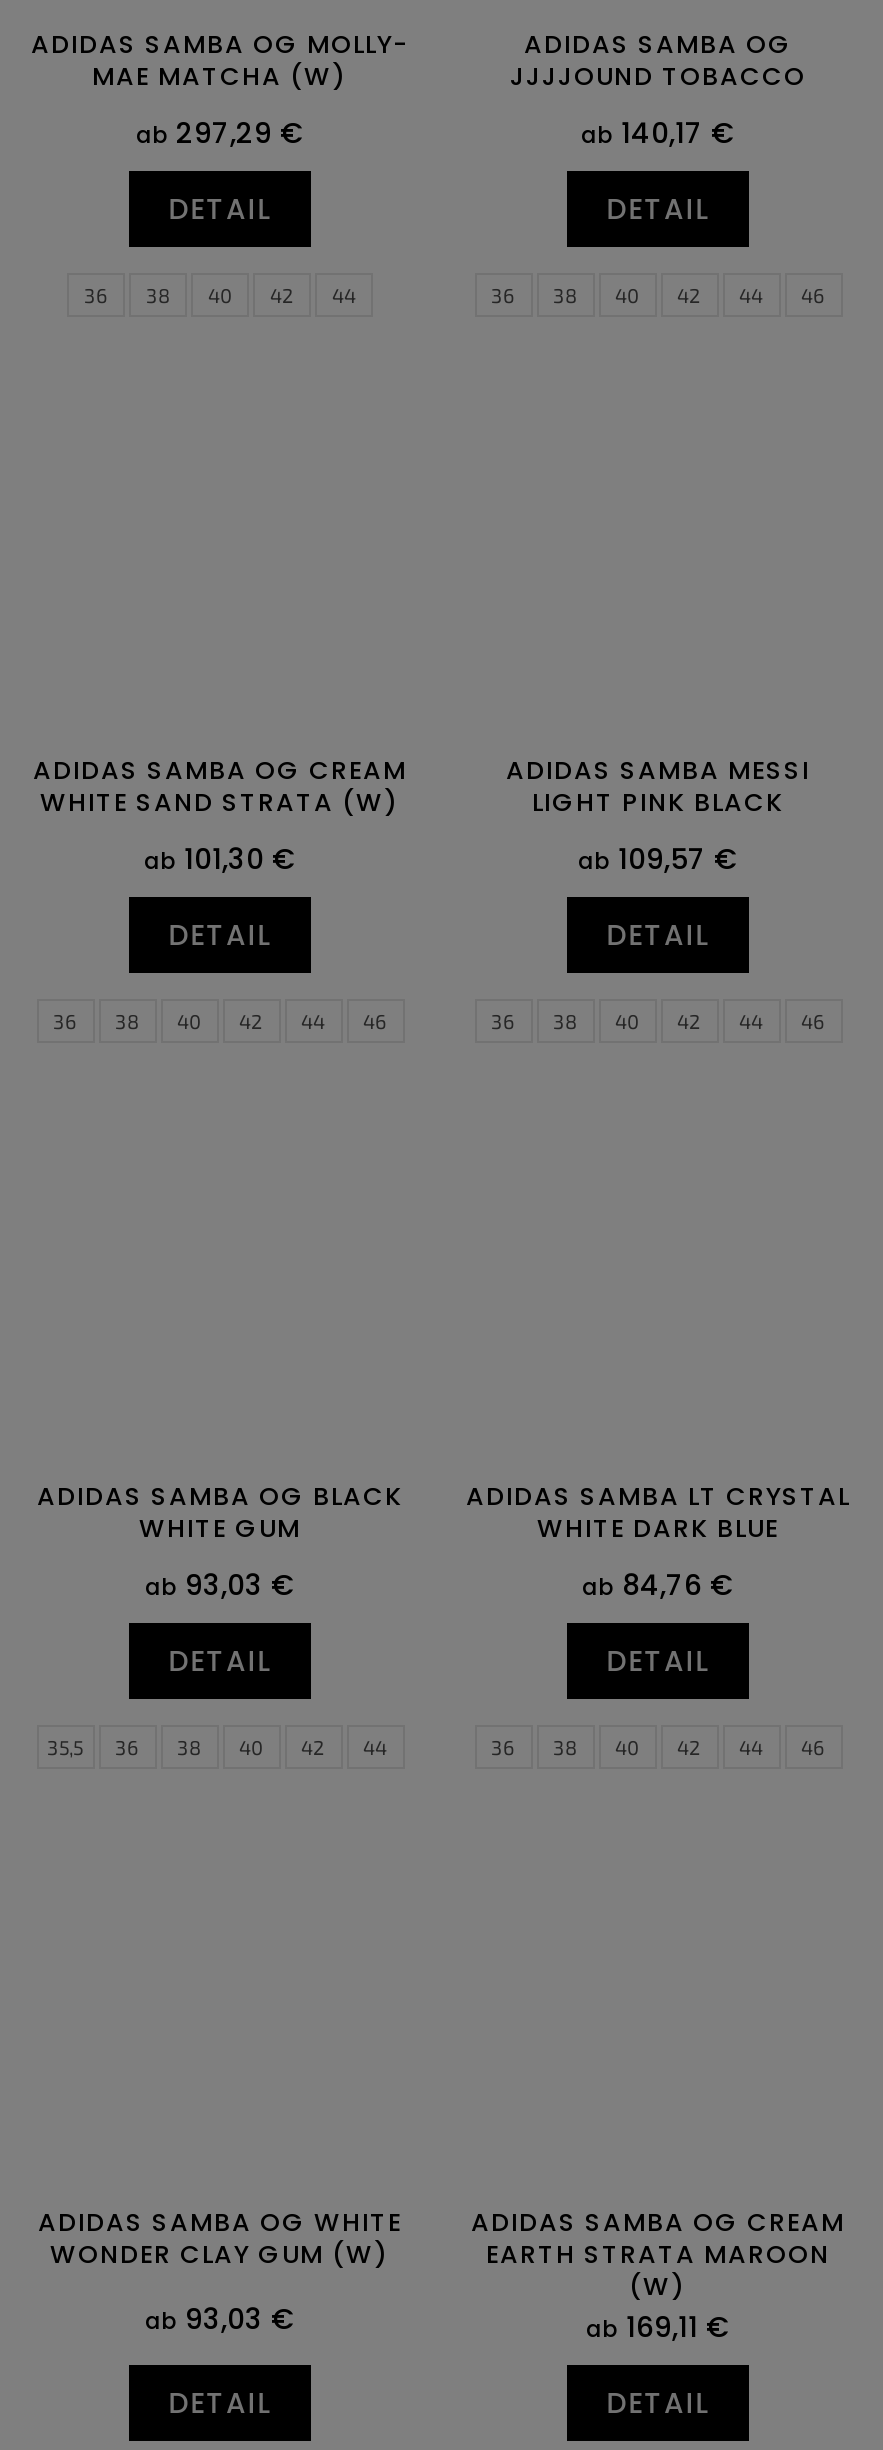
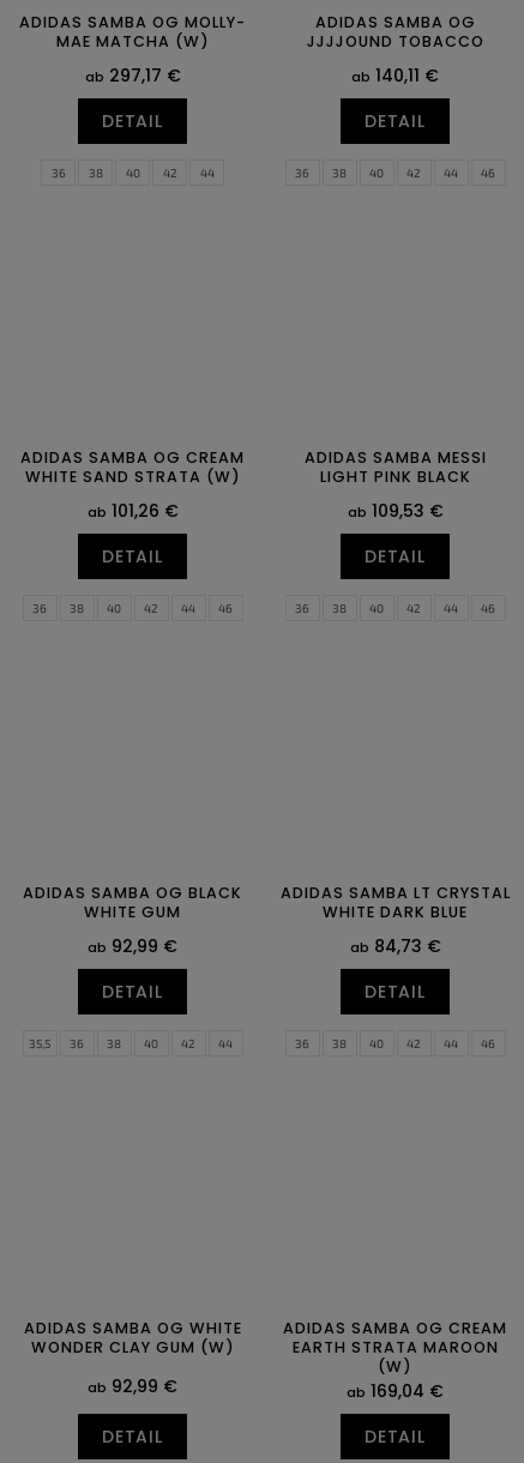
- ab 297,29 €
+ ab 297,17 €

- ab 140,17 €
+ ab 140,11 €

- ab 101,30 €
+ ab 101,26 €

- ab 109,57 €
+ ab 109,53 €

- ab 93,03 €
+ ab 92,99 €

- ab 84,76 €
+ ab 84,73 €

- ab 93,03 €
+ ab 92,99 €

- ab 169,11 €
+ ab 169,04 €
